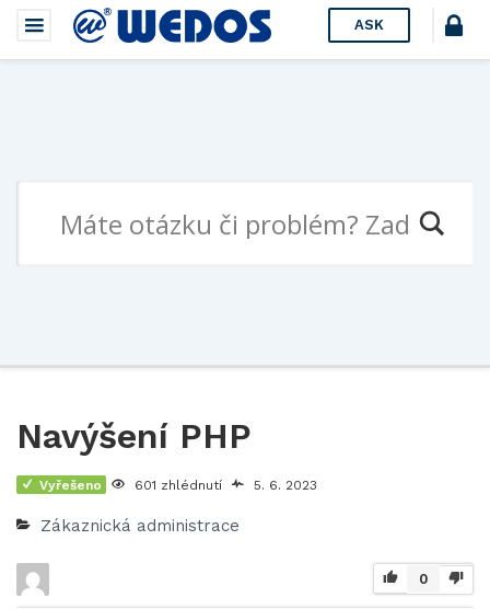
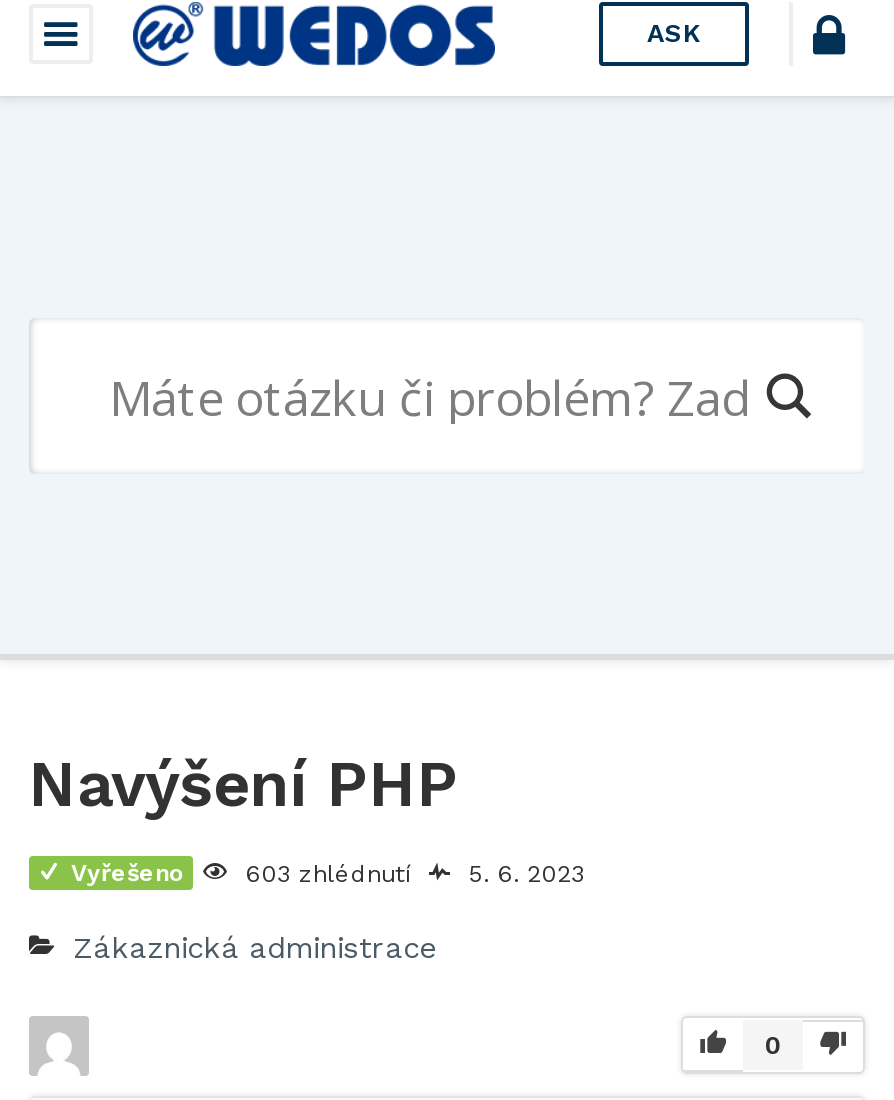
- 601 zhlédnutí
+ 603 zhlédnutí
